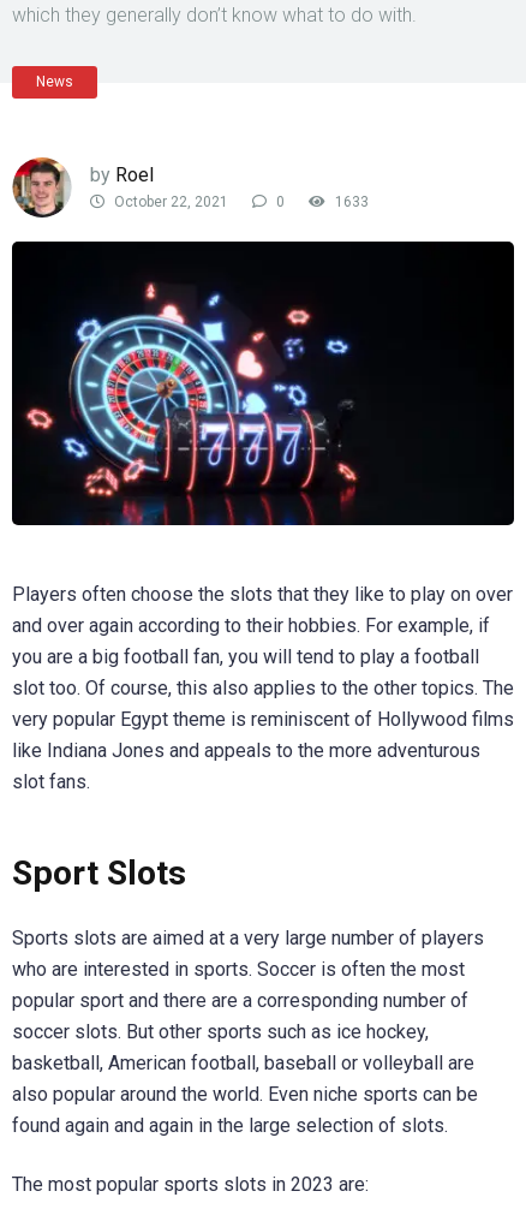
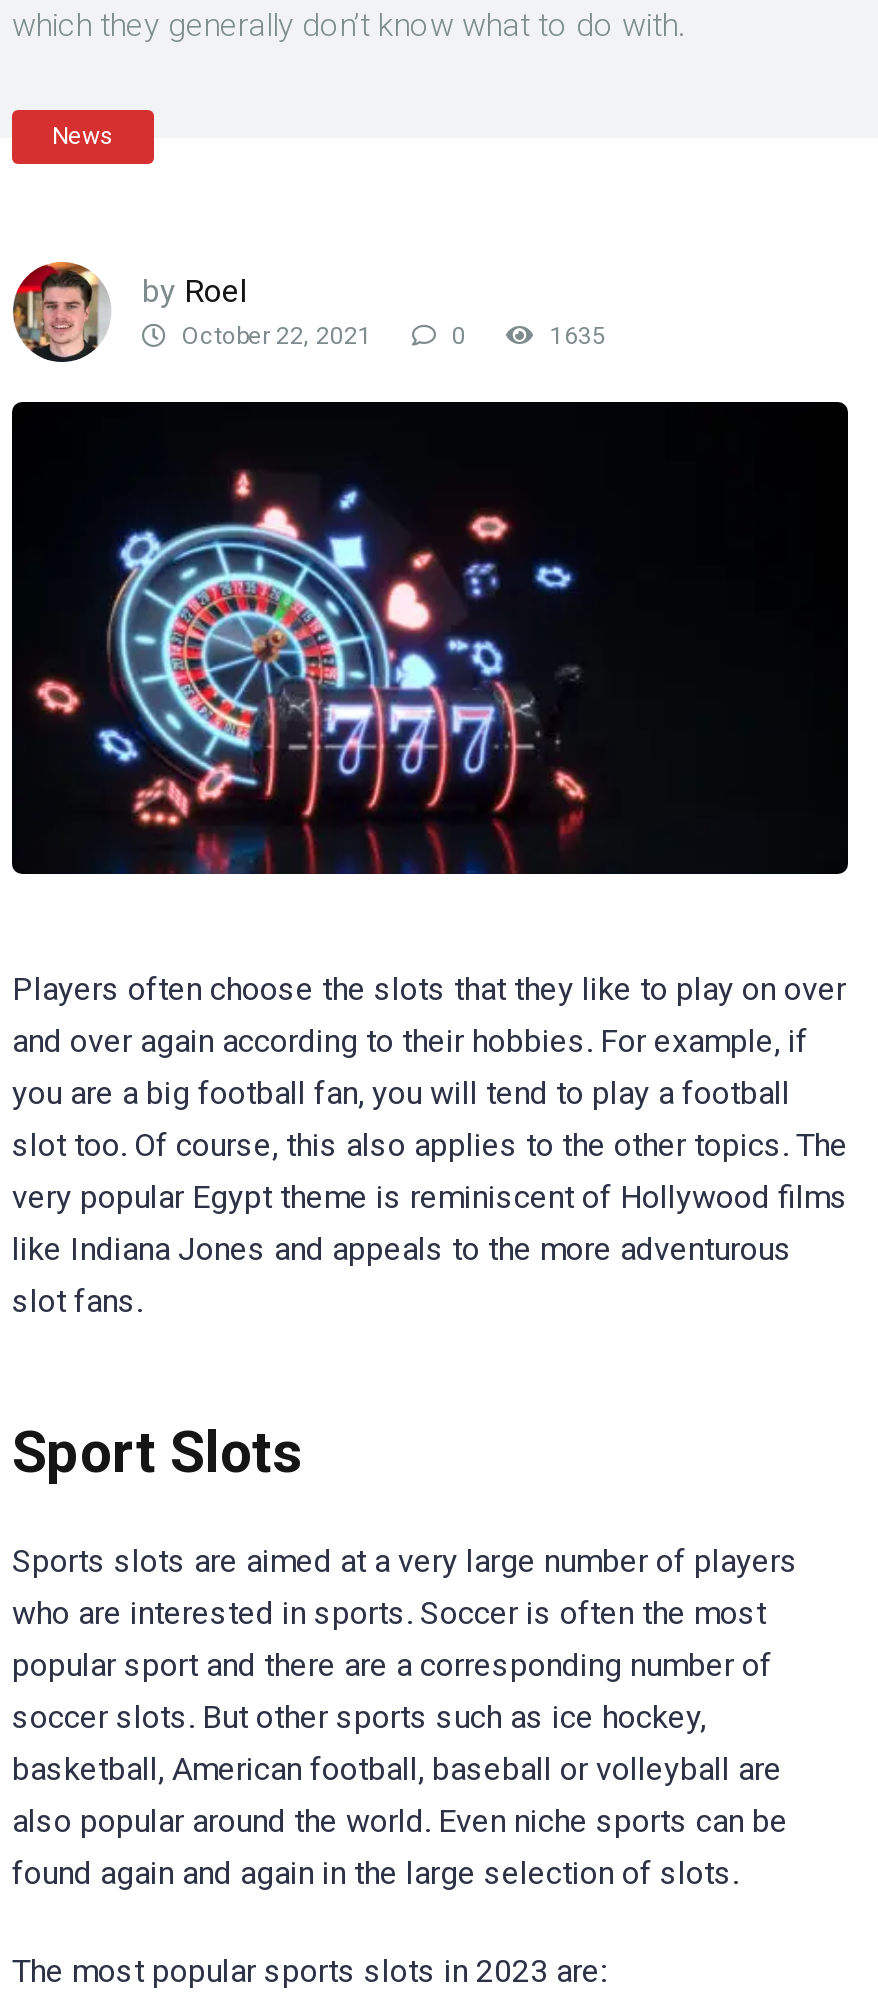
- 1633
+ 1635
